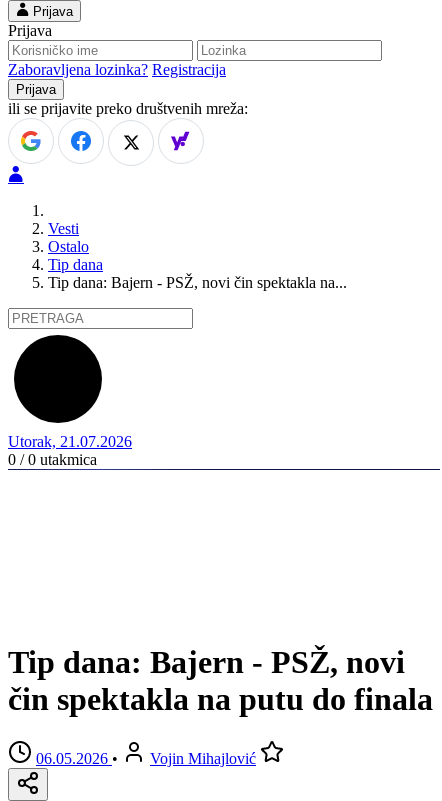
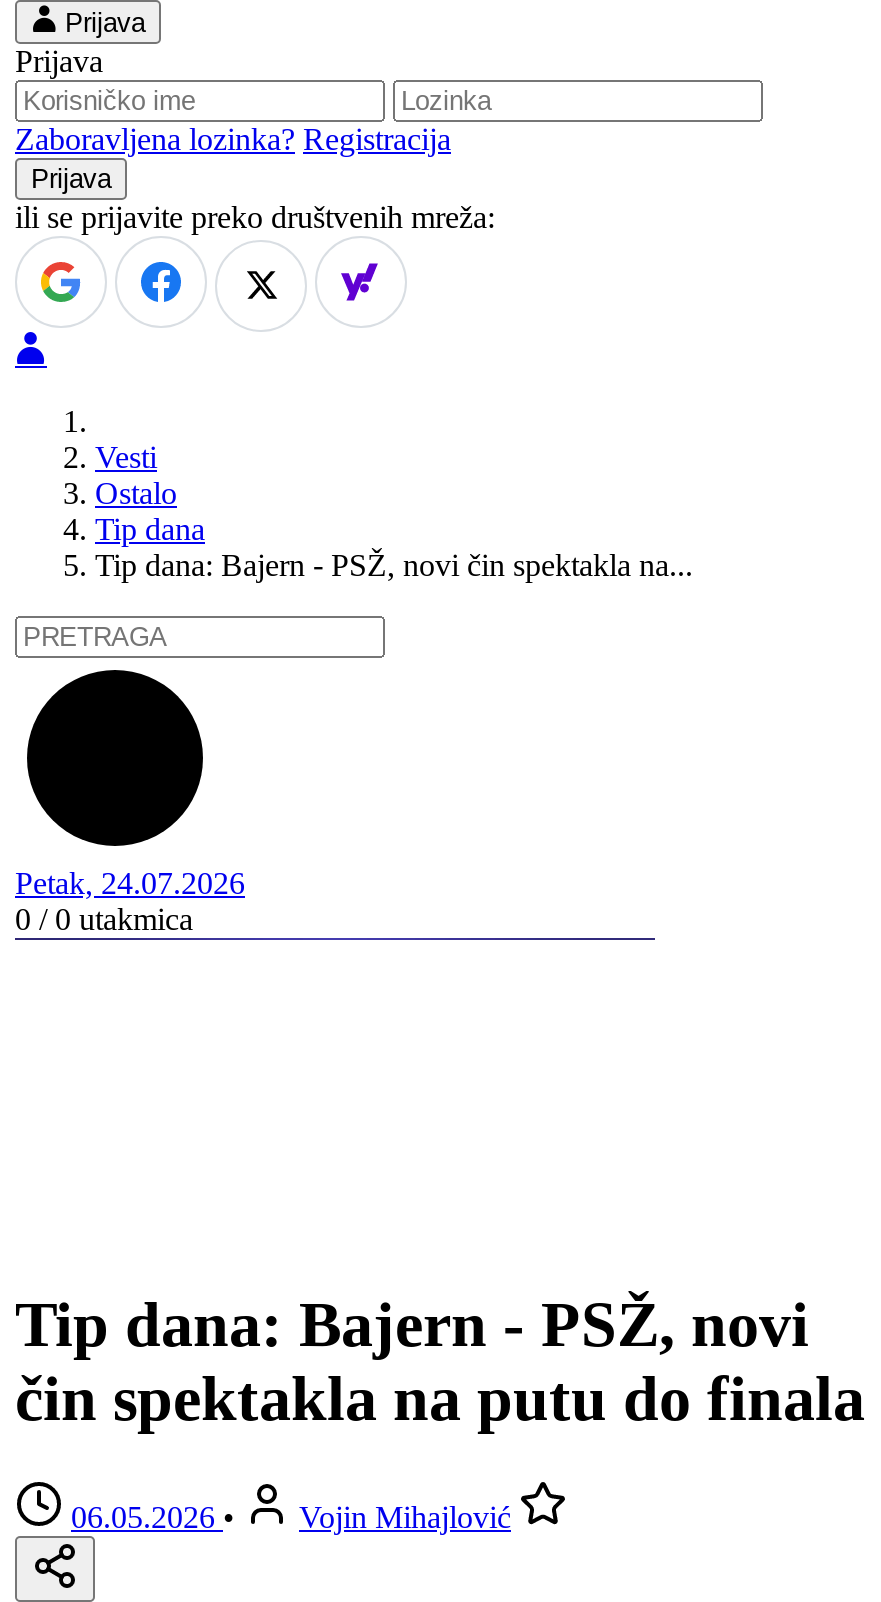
- Utorak, 21.07.2026
+ Petak, 24.07.2026
